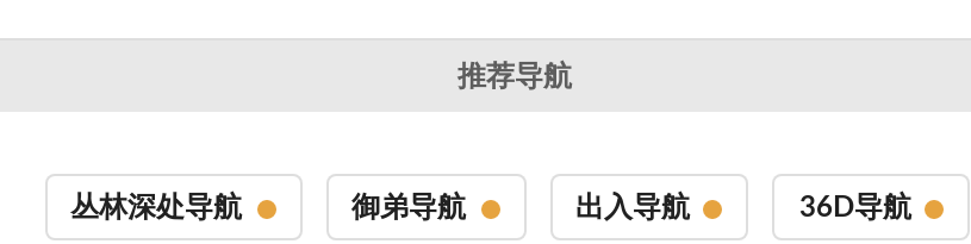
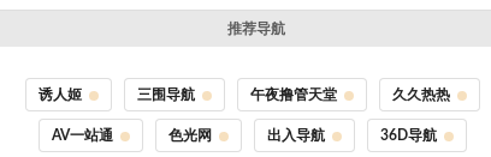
- 丛林深处导航
- 御弟导航
+ 诱人姬
+ 三围导航
+ 午夜撸管天堂
+ 久久热热
+ AV一站通
+ 色光网
